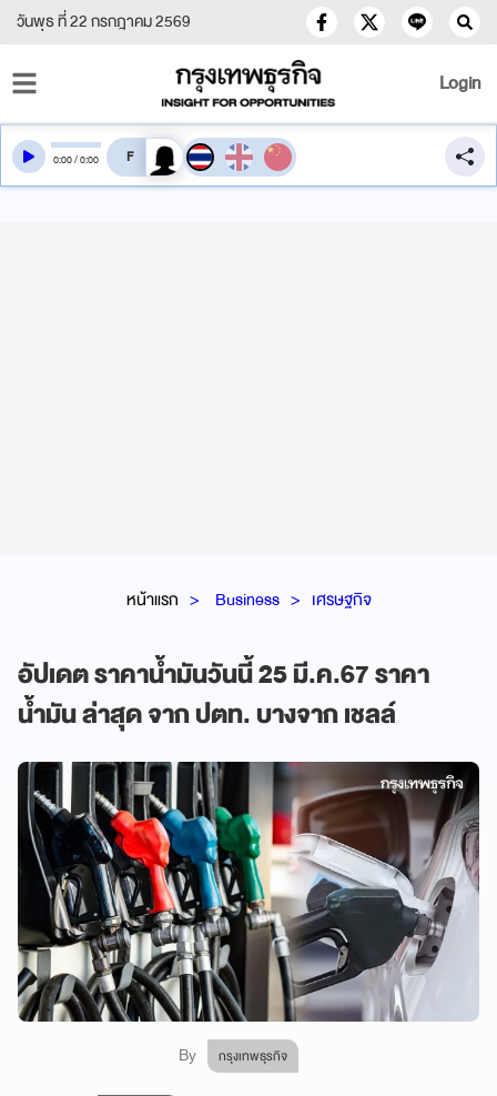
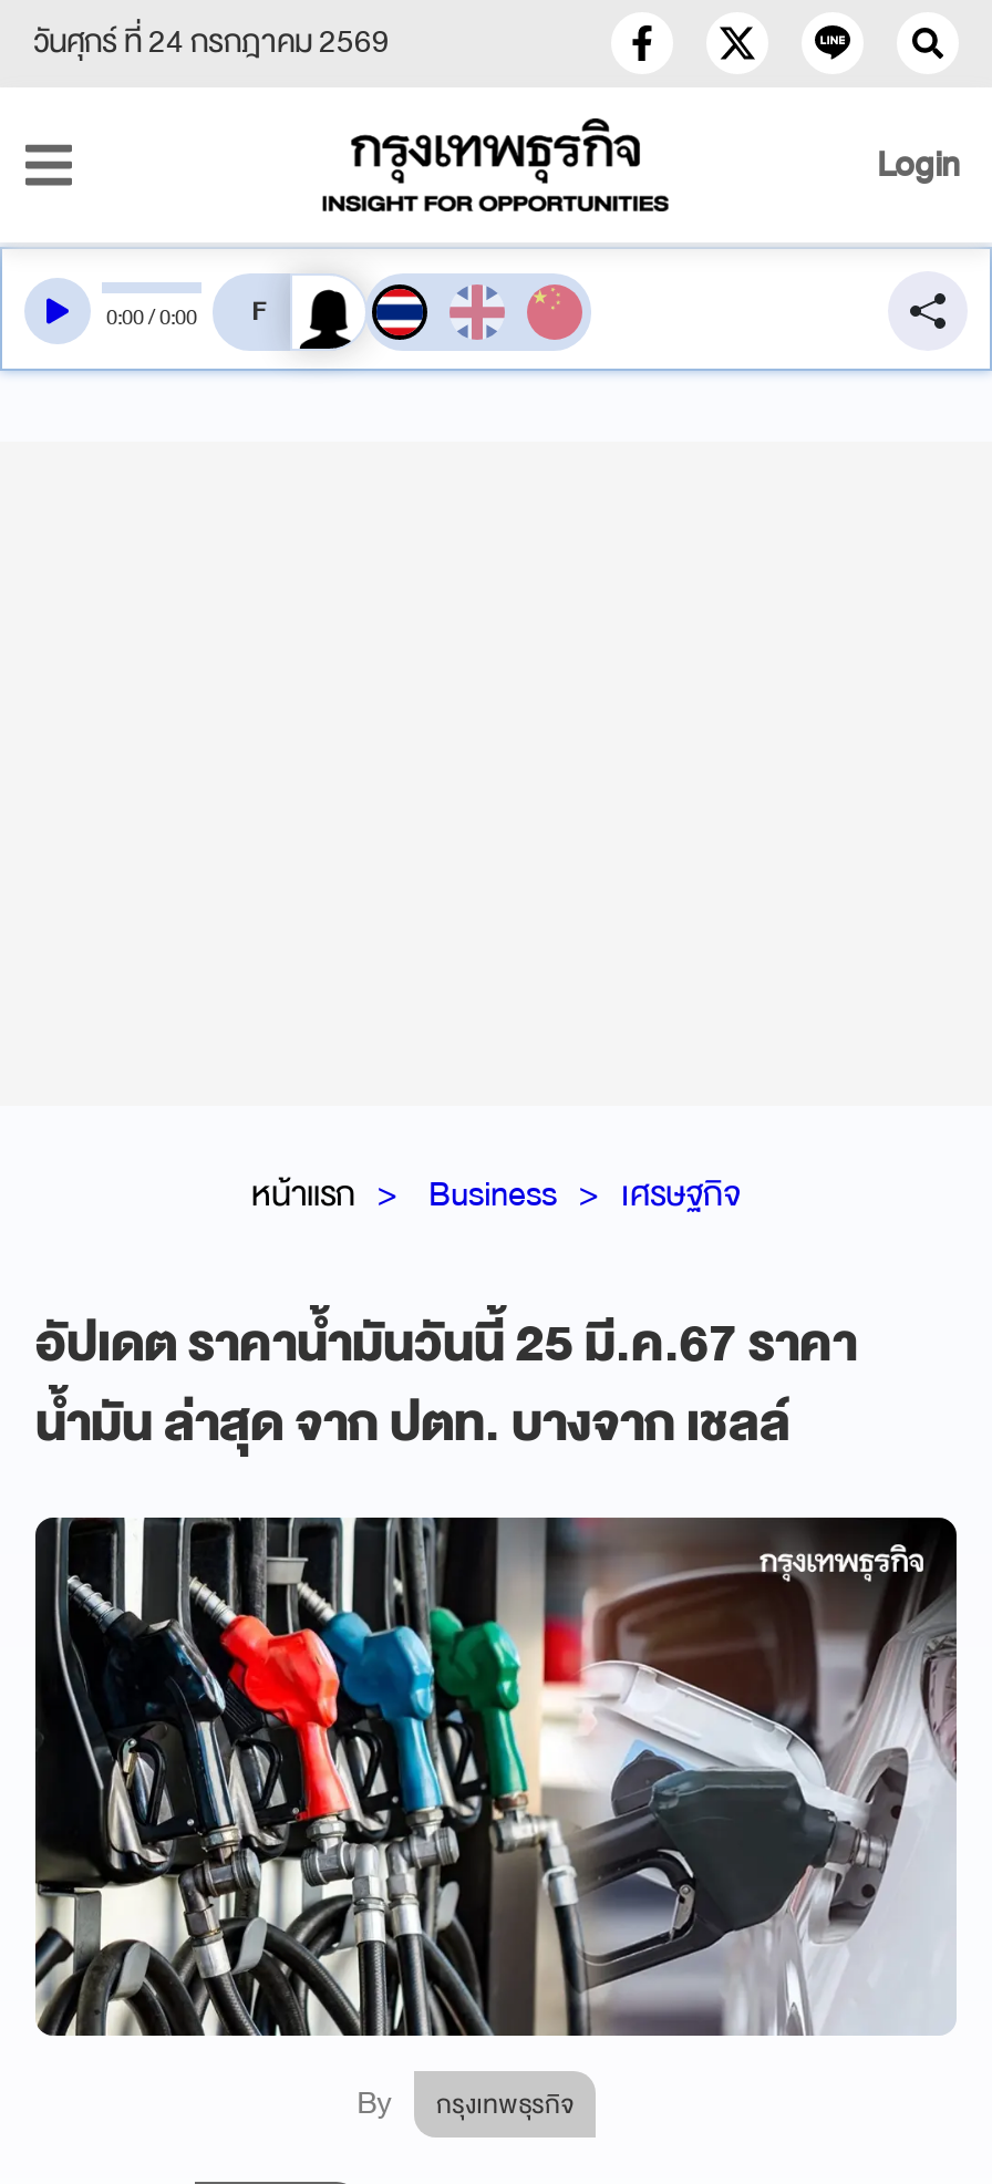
- วันพุธ ที่ 22 กรกฎาคม 2569
+ วันศุกร์ ที่ 24 กรกฎาคม 2569
